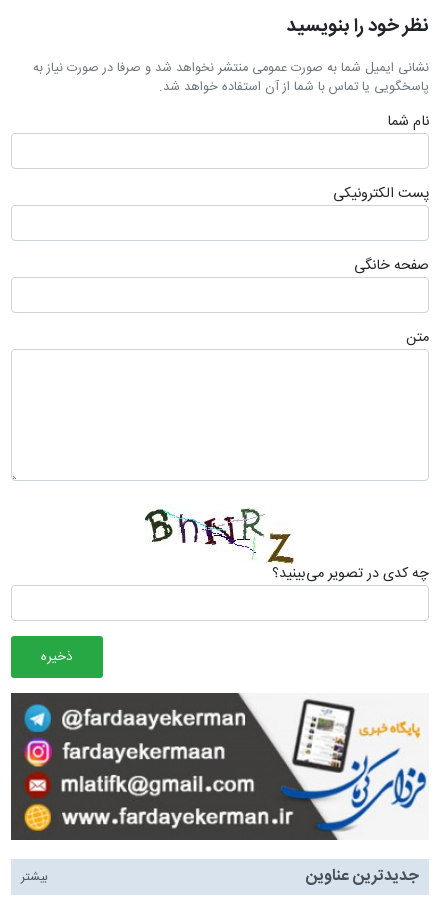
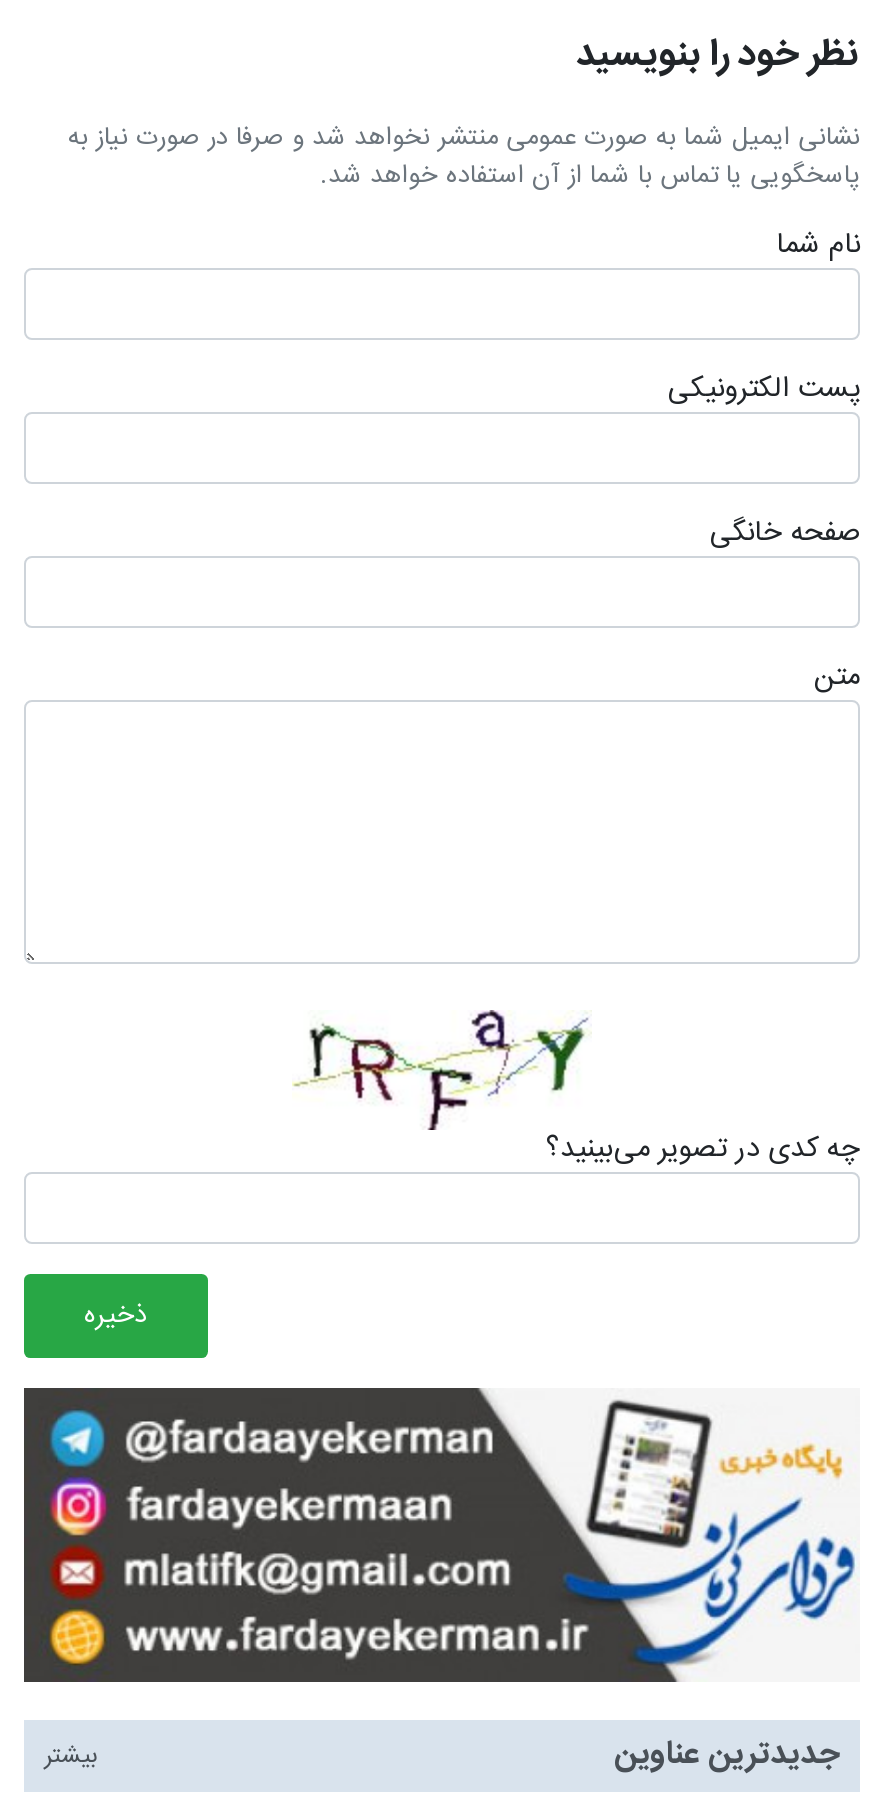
- [image]
+ [image]
